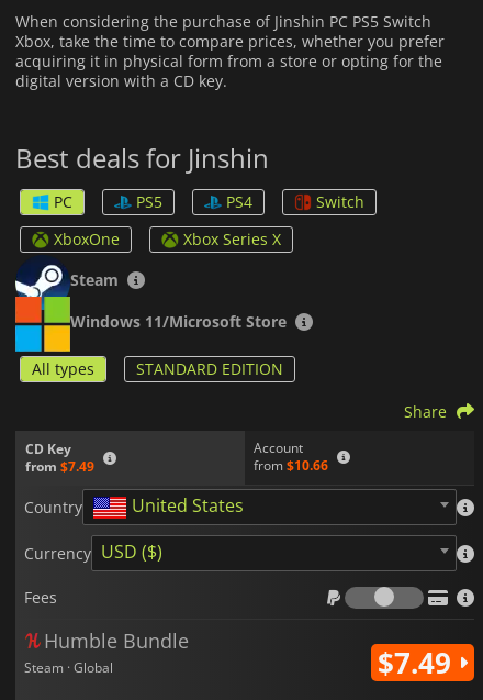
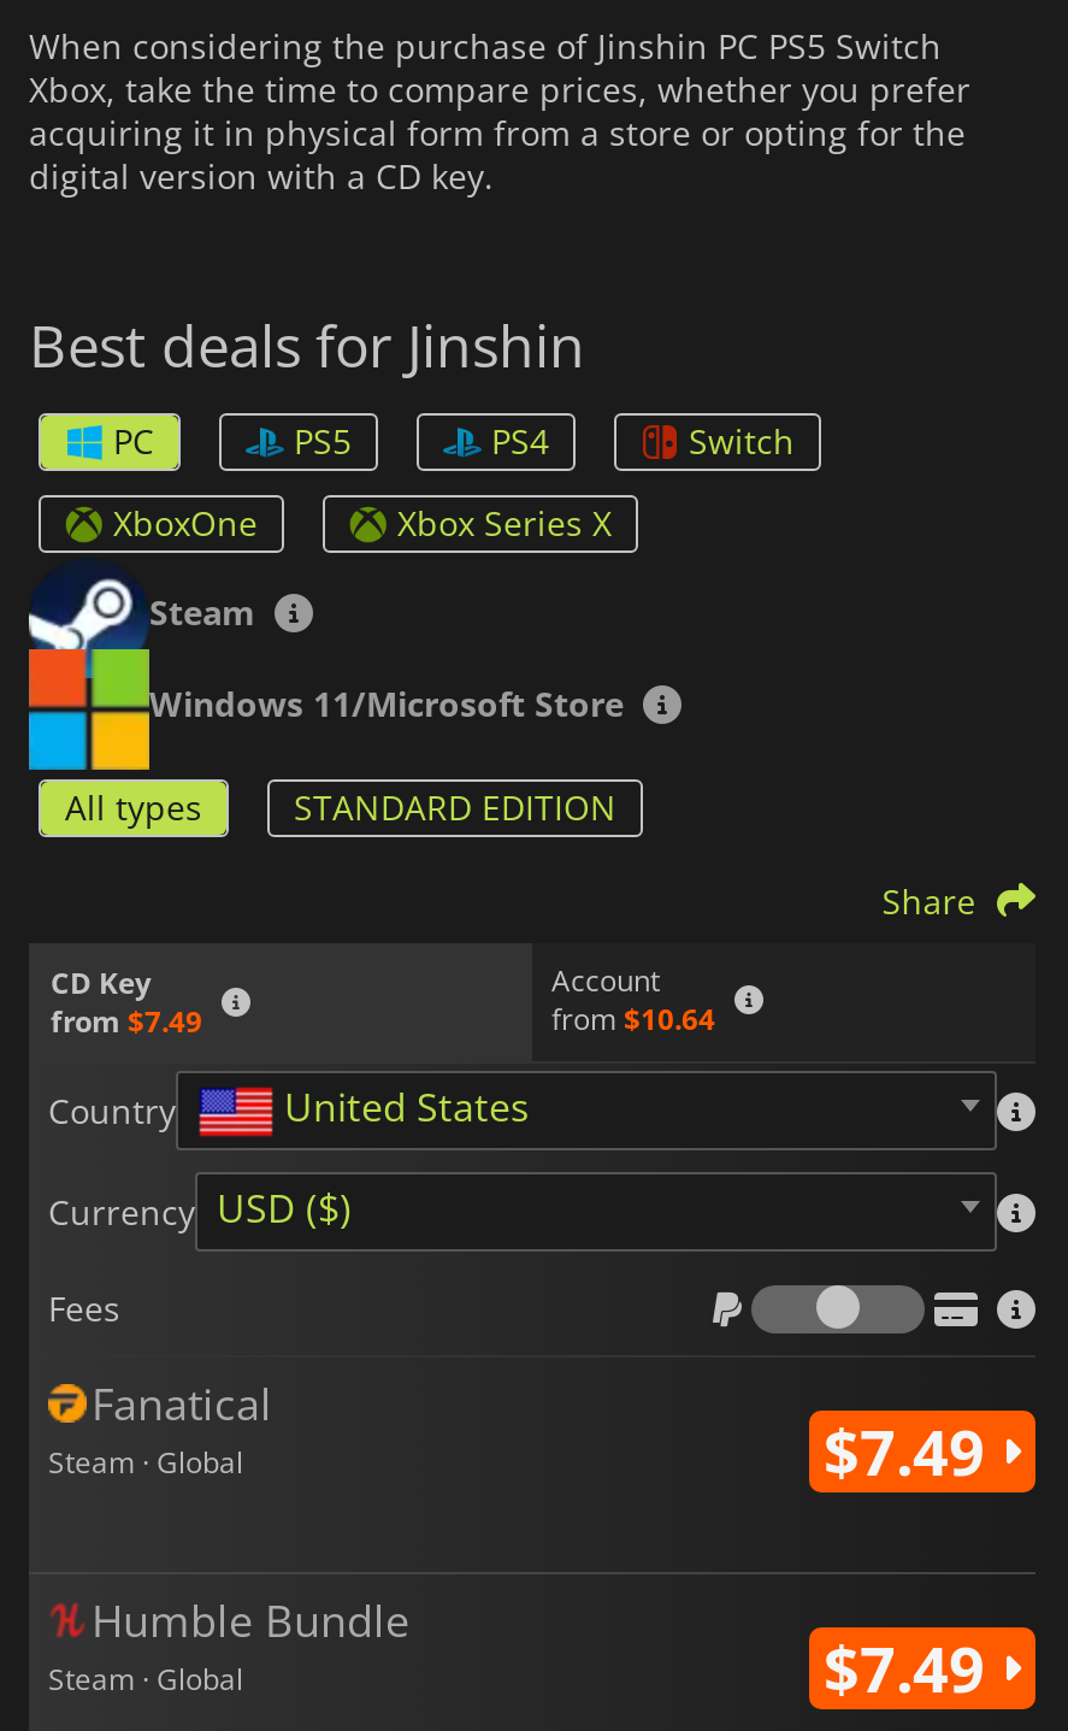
- from $10.66
+ from $10.64

+ Fanatical
+ Steam · Global
+ $7.49
